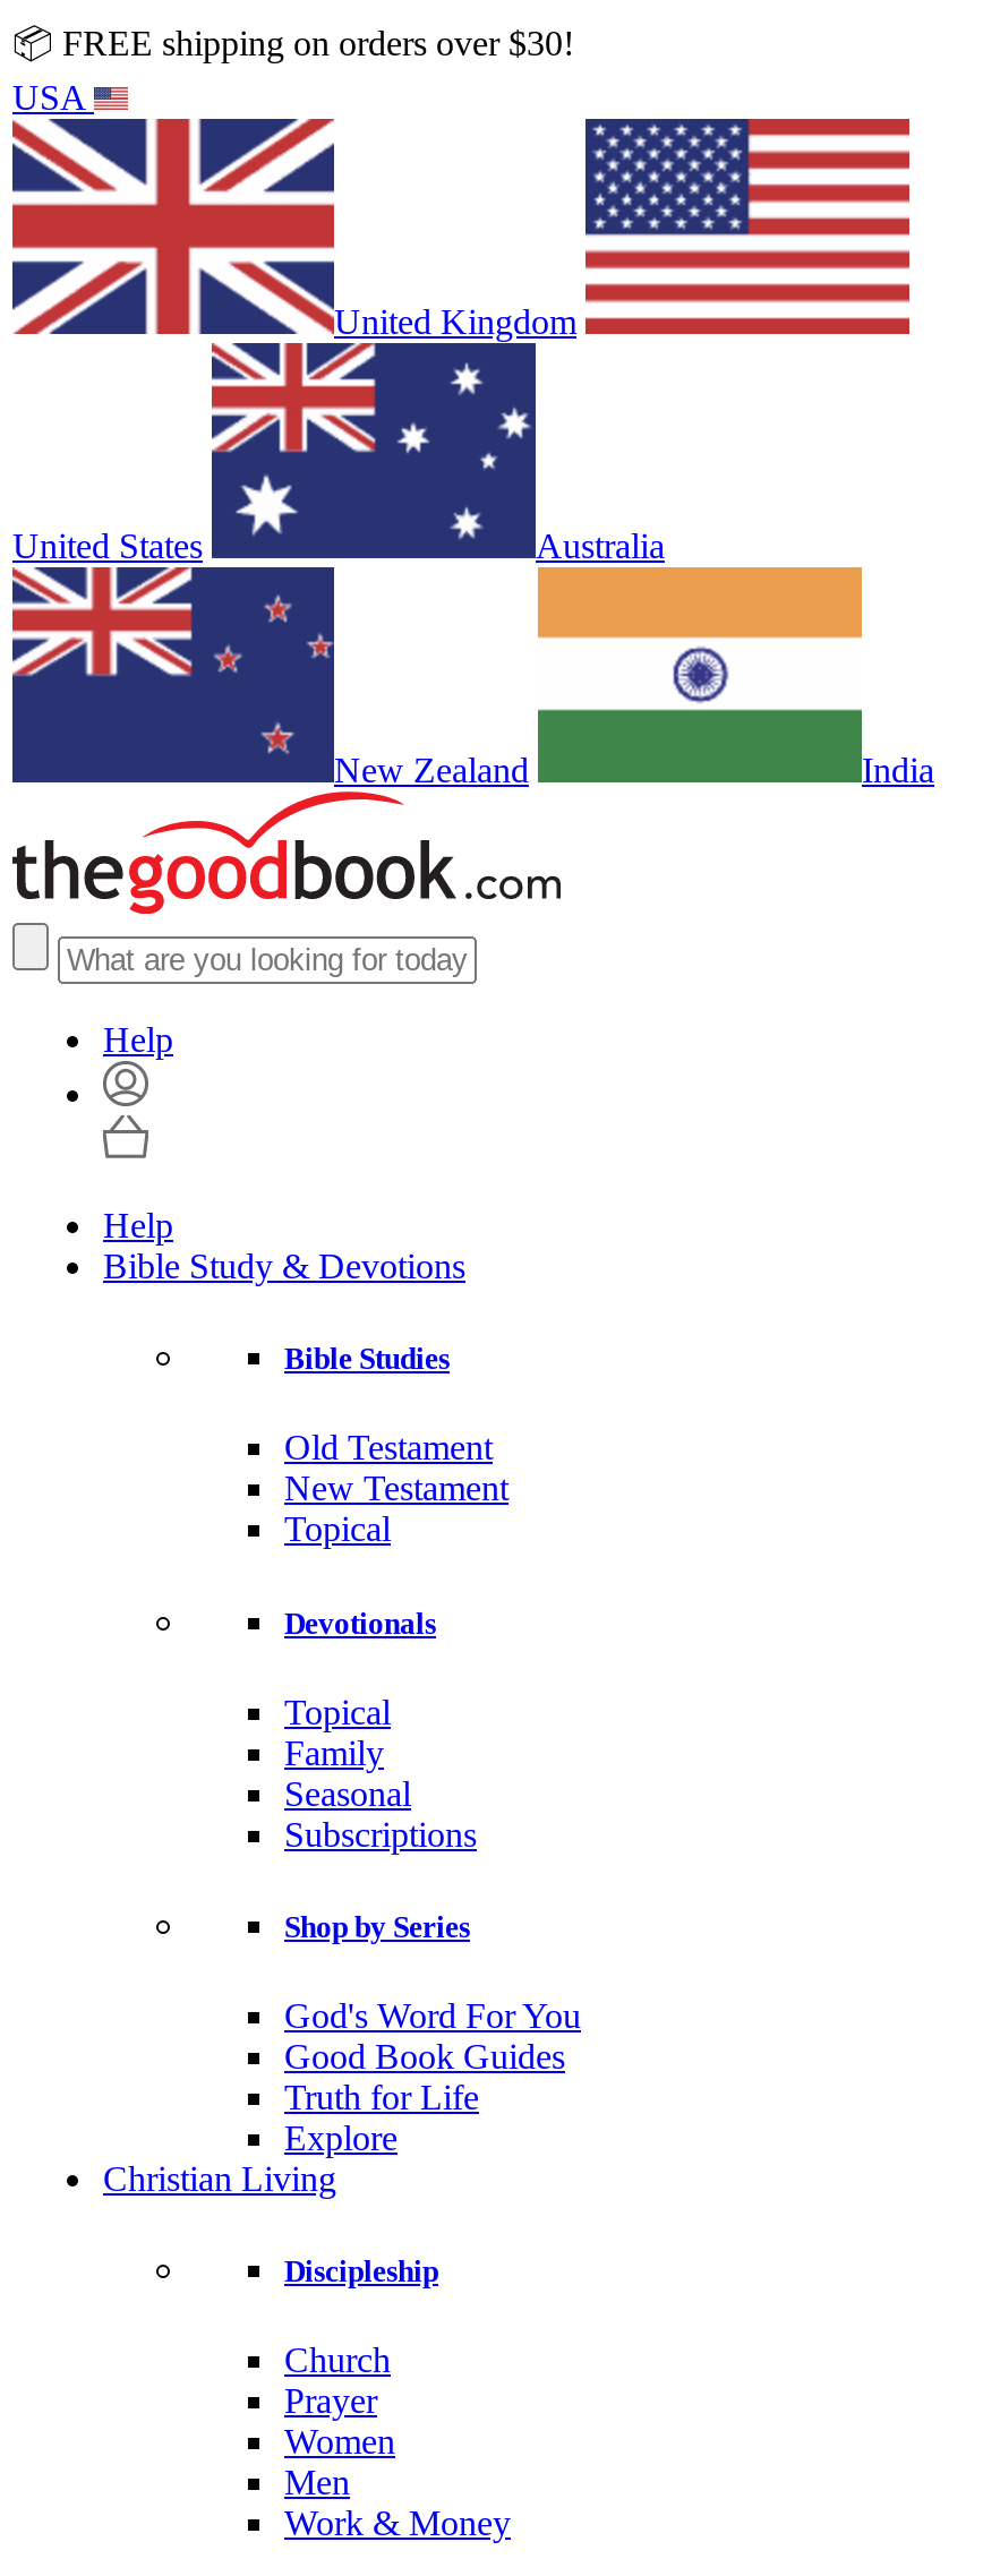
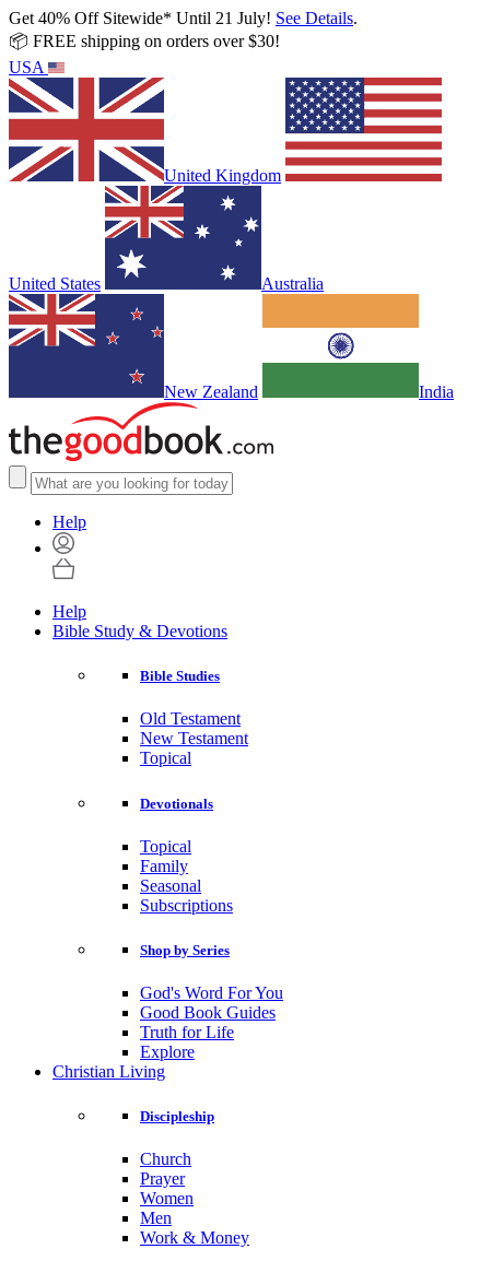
+ Get 40% Off Sitewide* Until 21 July! See Details.
